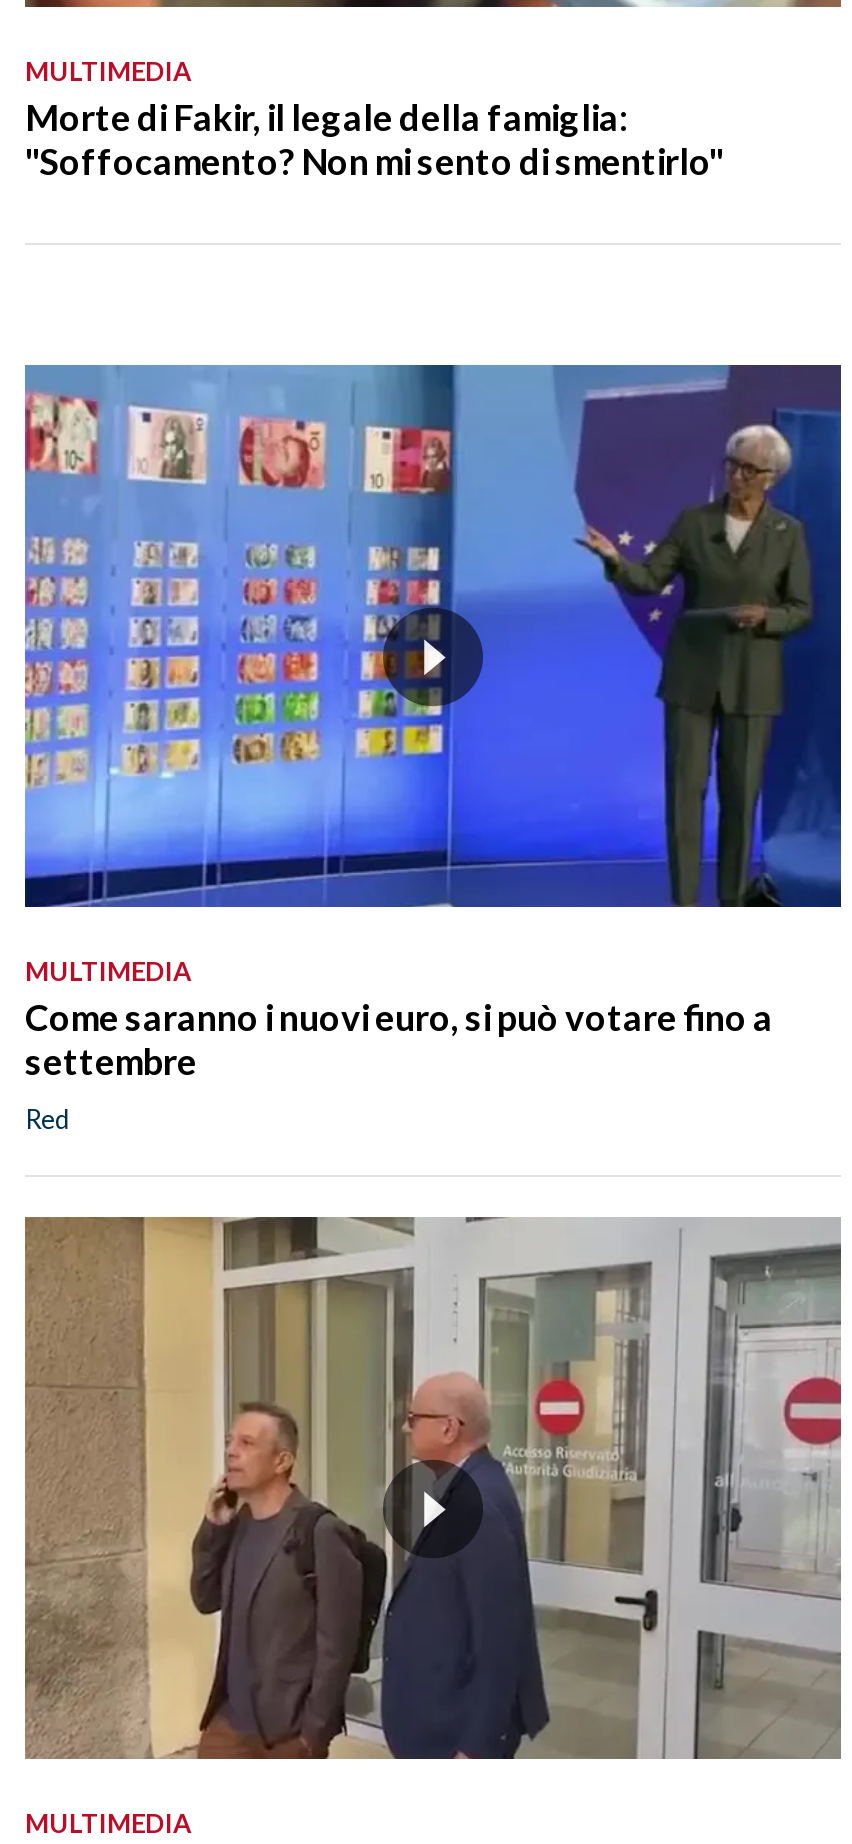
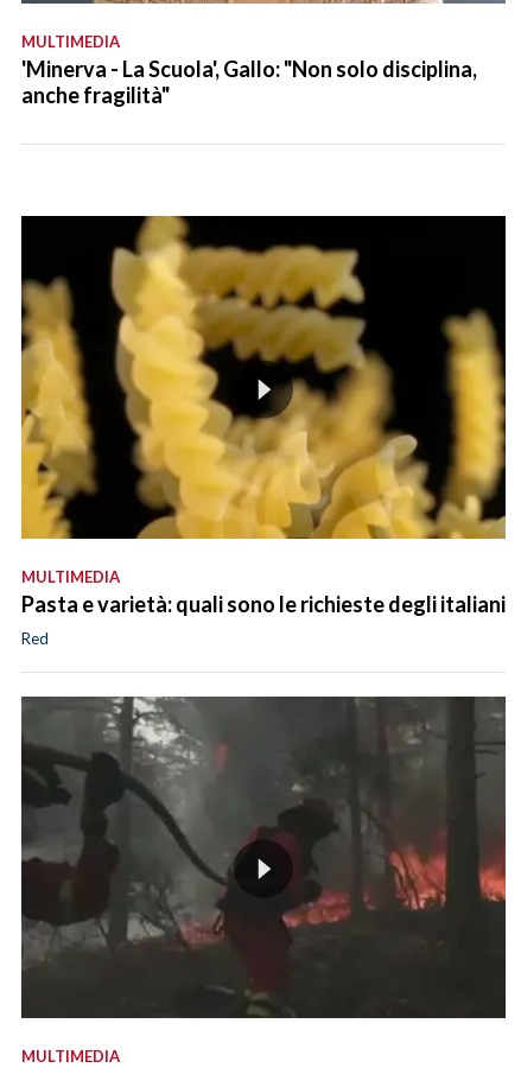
- Morte di Fakir, il legale della famiglia:
- "Soffocamento? Non mi sento di smentirlo"
+ 'Minerva - La Scuola', Gallo: "Non solo disciplina,
+ anche fragilità"

- [image]
+ [image]

- Come saranno i nuovi euro, si può votare fino a
- settembre
+ Pasta e varietà: quali sono le richieste degli italiani

- [image]
+ [image]
